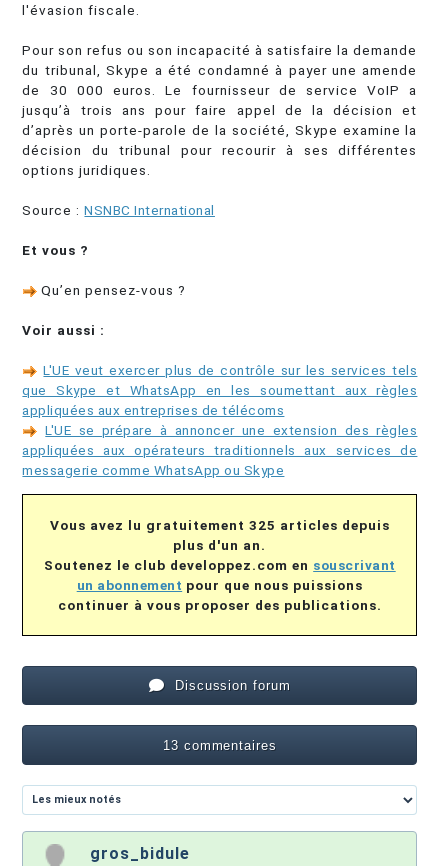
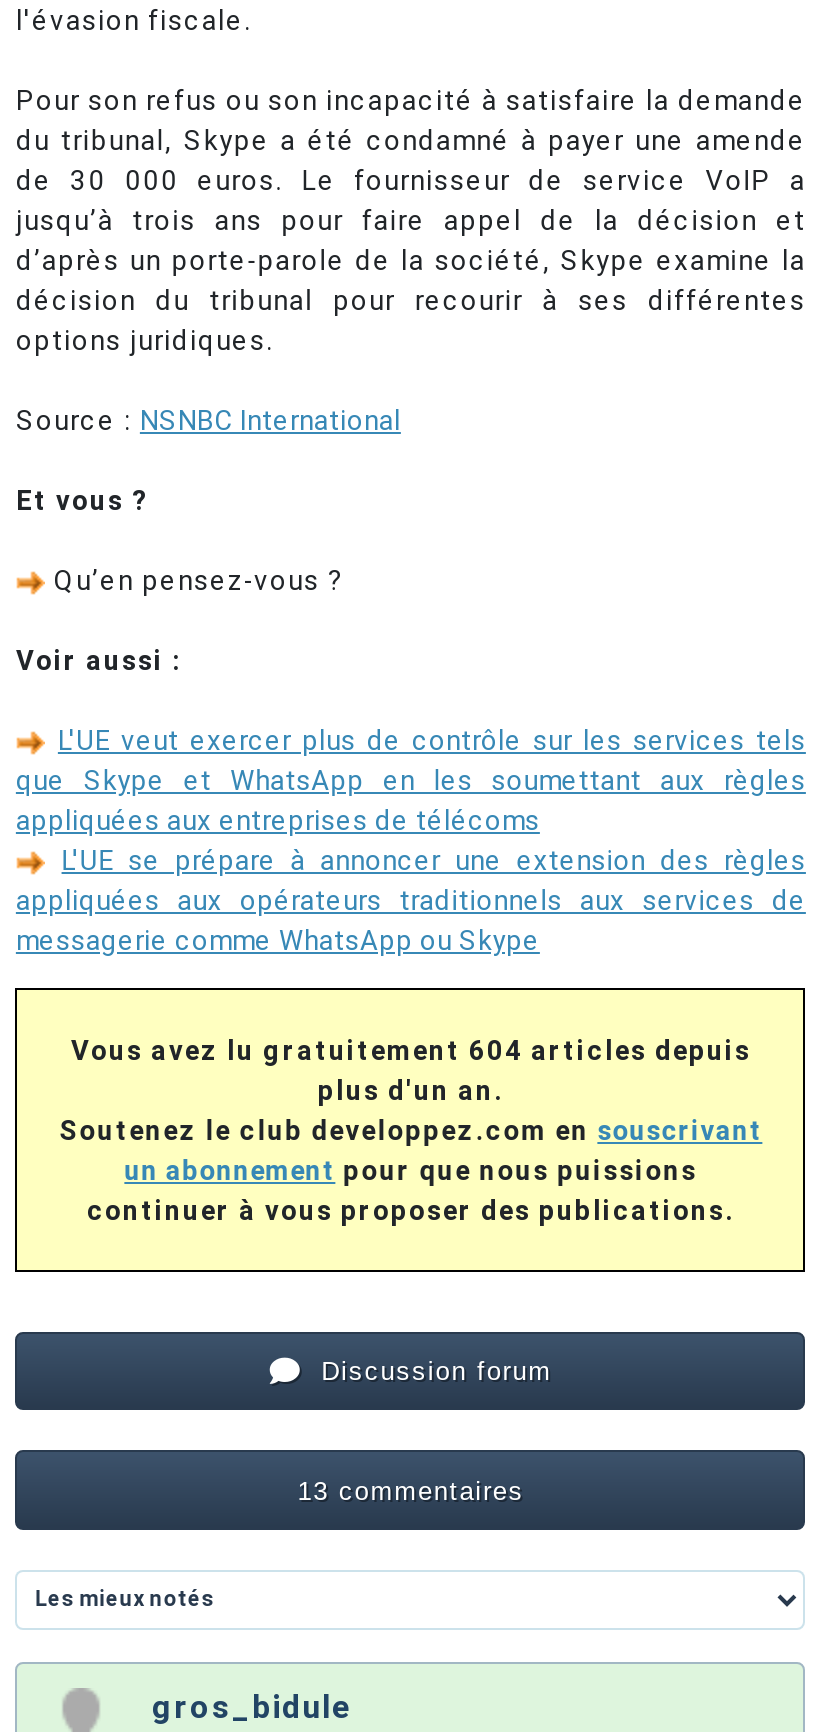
- Vous avez lu gratuitement 325 articles depuis
+ Vous avez lu gratuitement 604 articles depuis
